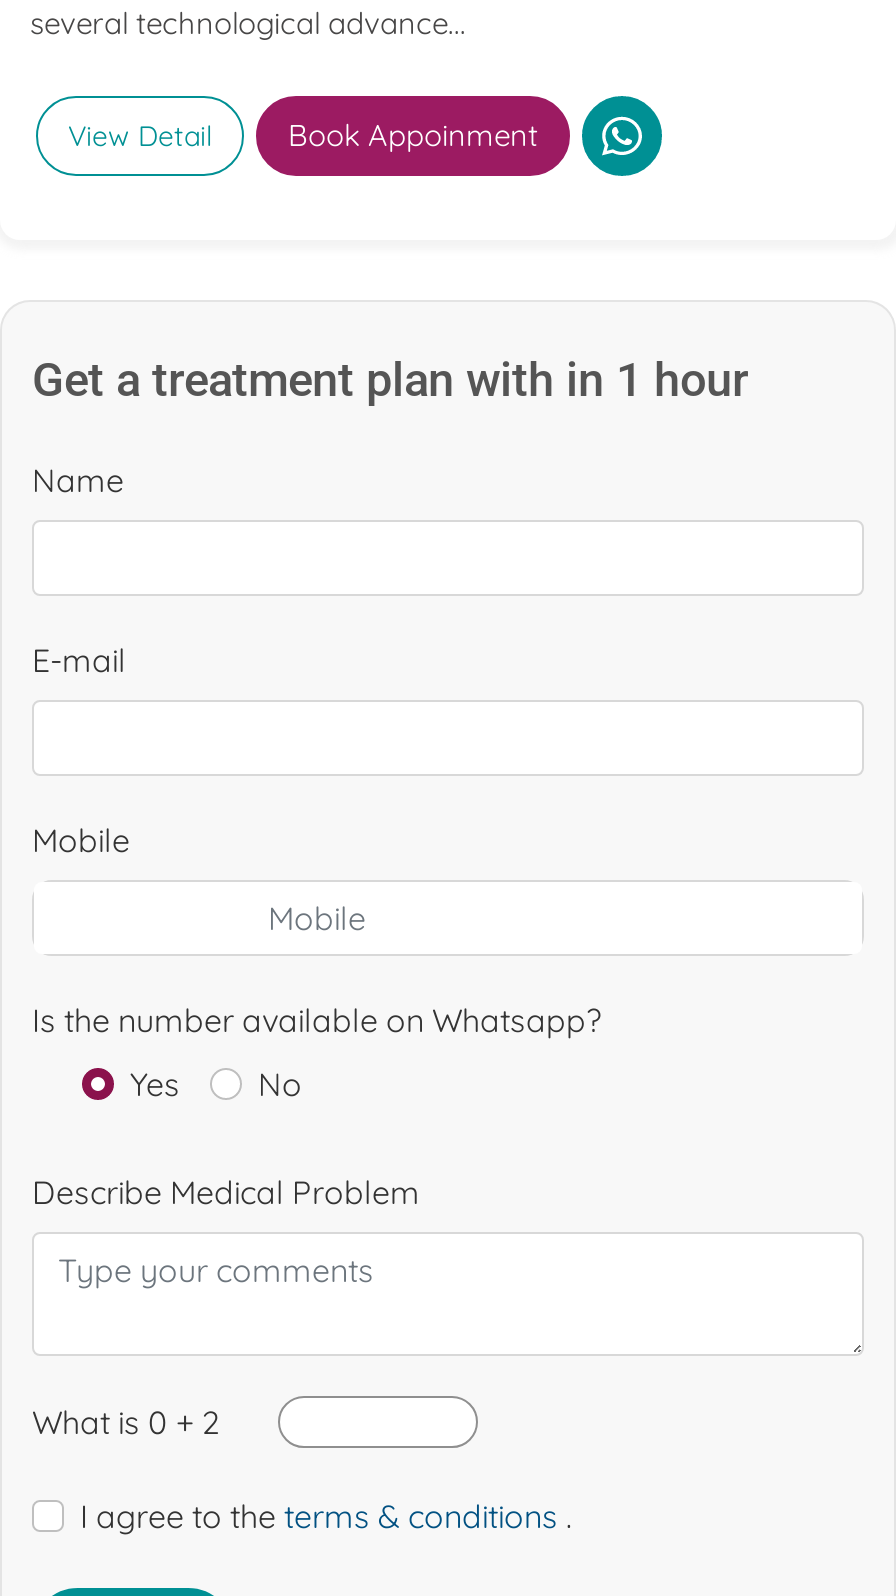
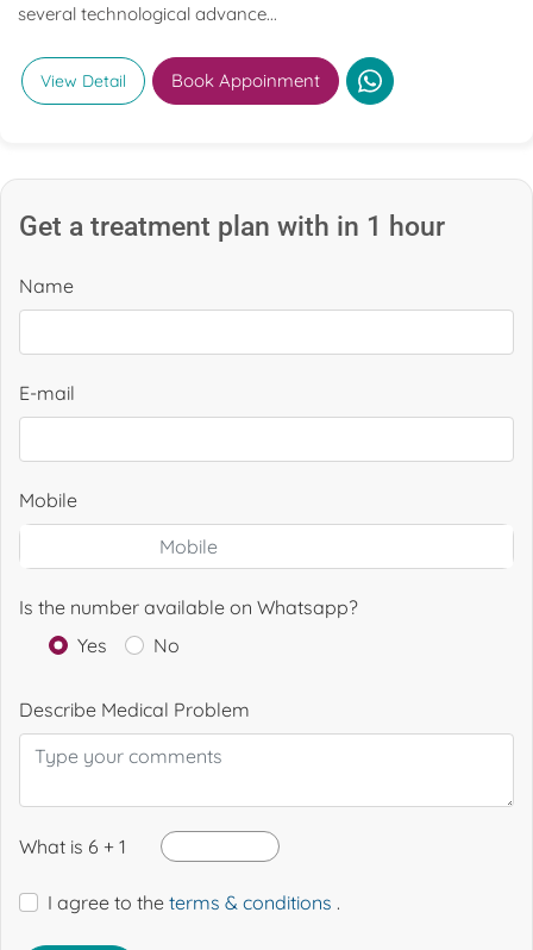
- What is 0 + 2
+ What is 6 + 1
